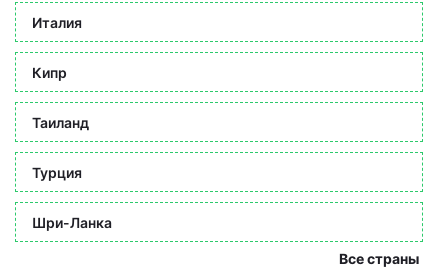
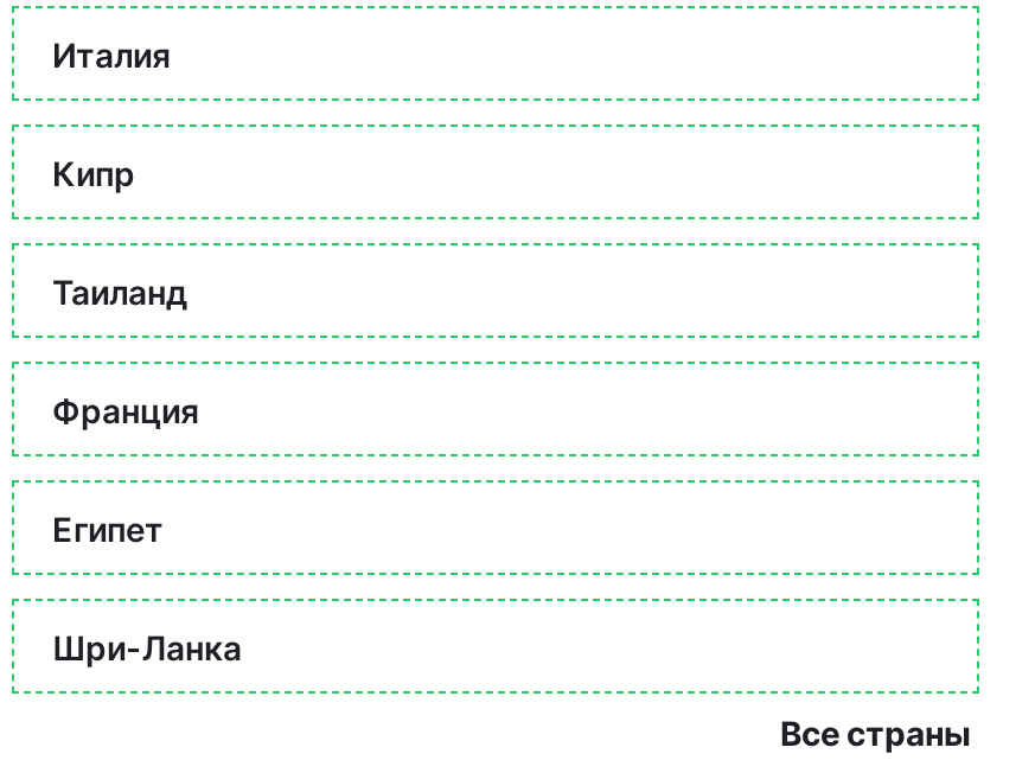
- Турция
+ Франция
+ Египет
